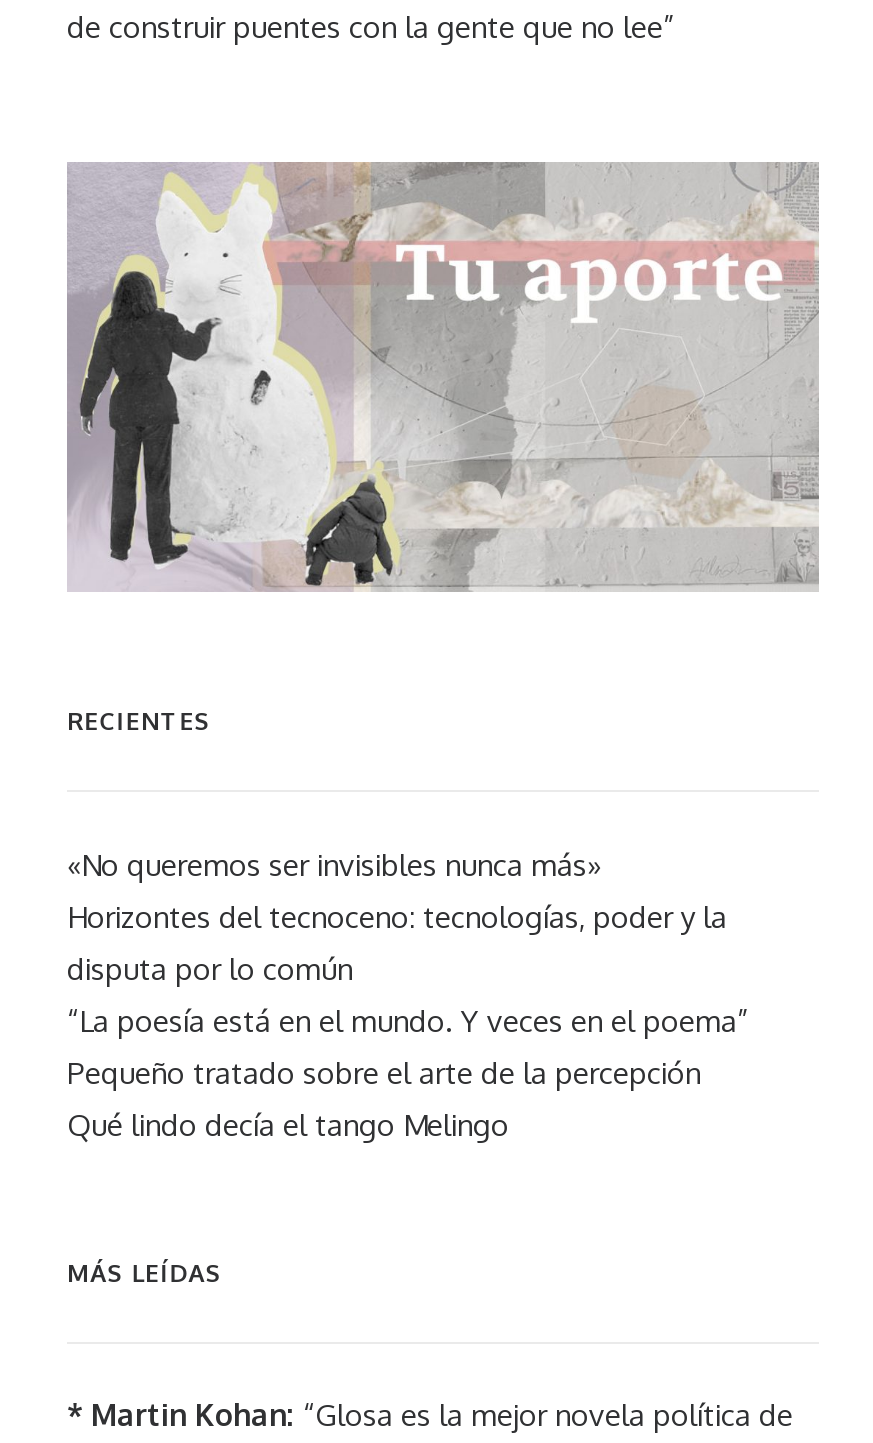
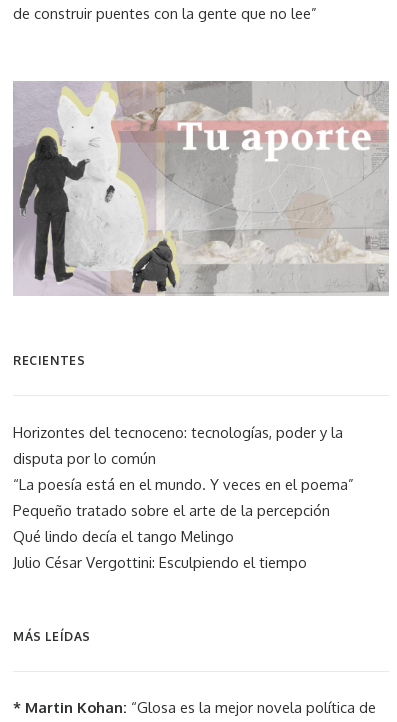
- «No queremos ser invisibles nunca más»

moved up: Horizontes del tecnoceno: tecnologías, poder y la | disputa por lo común | “La poesía está en el mundo. Y veces en el poema” | Pequeño tratado sobre el arte de la percepción | Qué lindo decía el tango Melingo

+ Julio César Vergottini: Esculpiendo el tiempo
